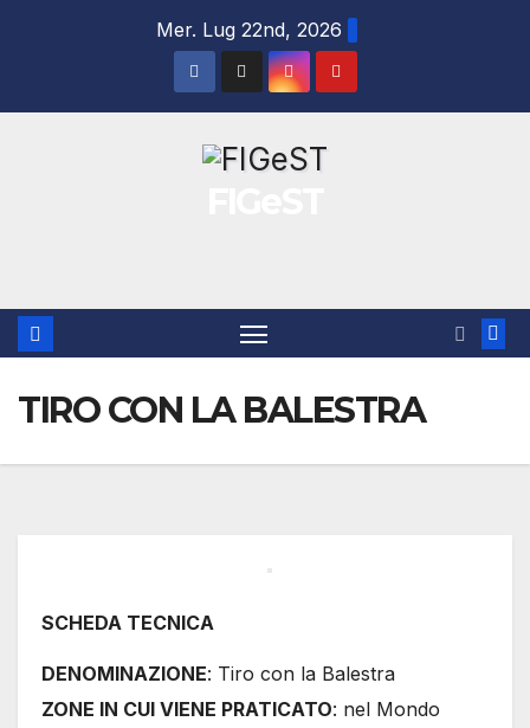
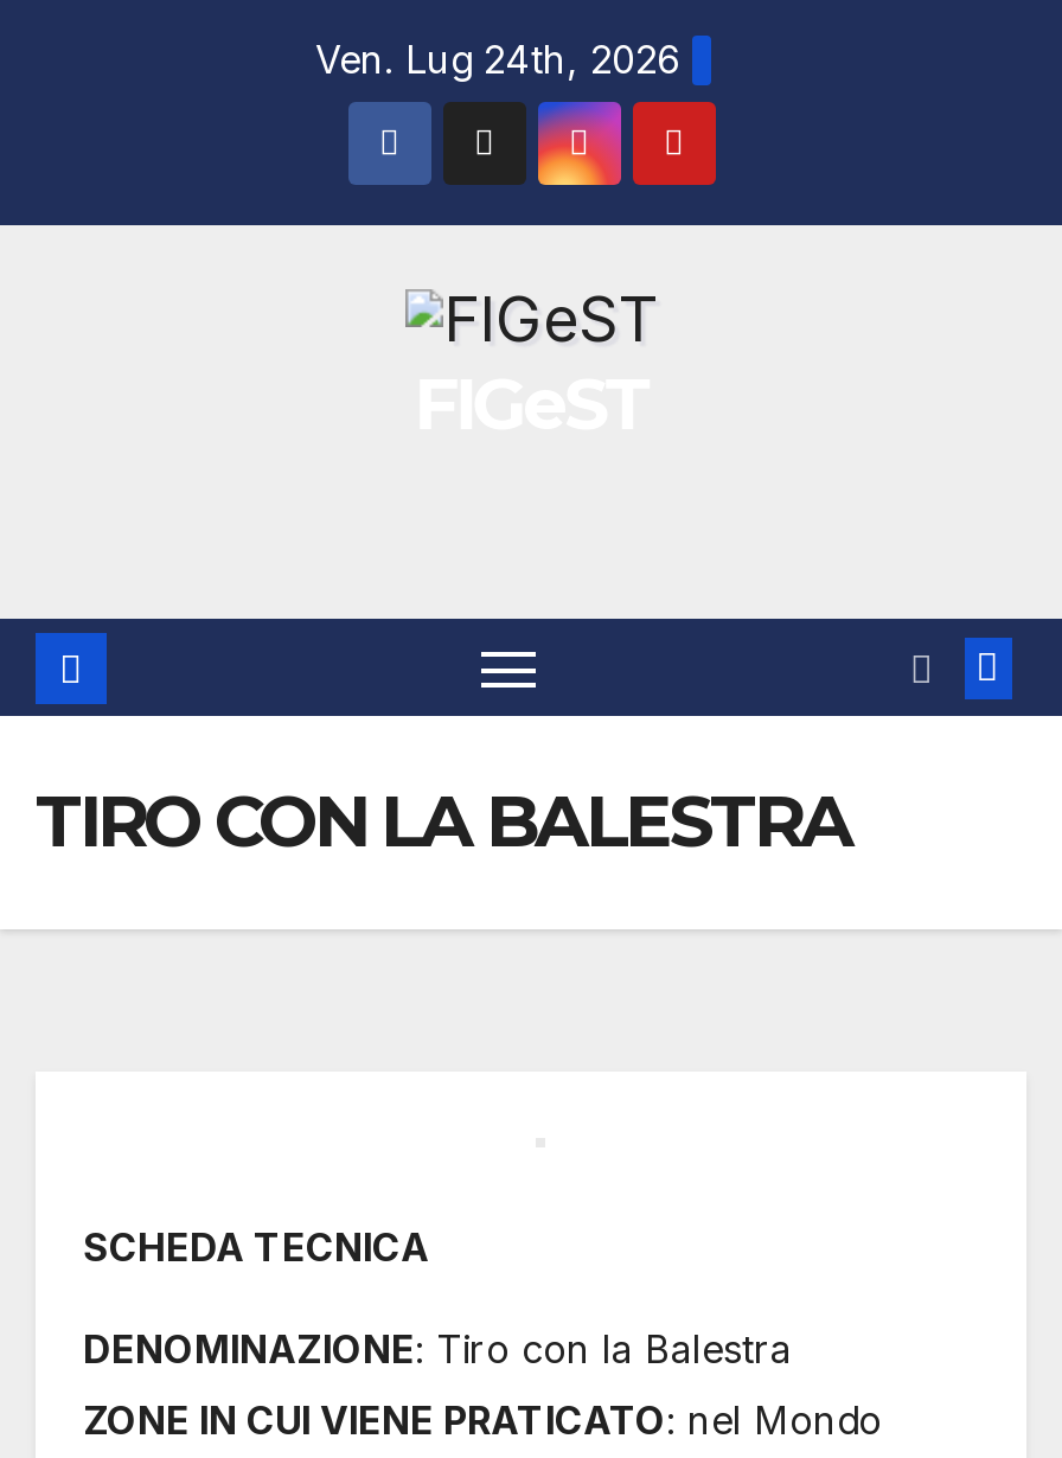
- Mer. Lug 22nd, 2026
+ Ven. Lug 24th, 2026
